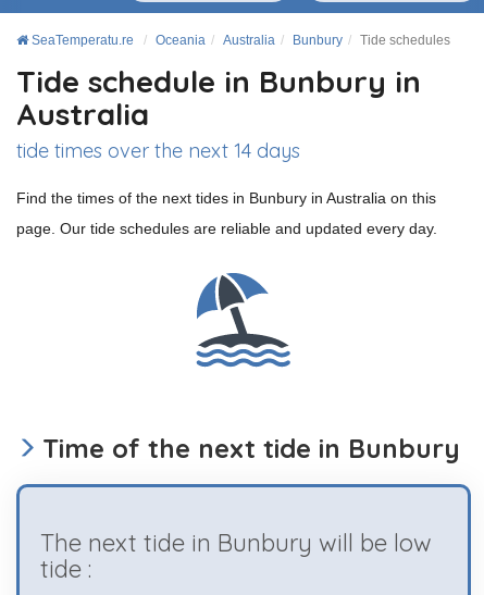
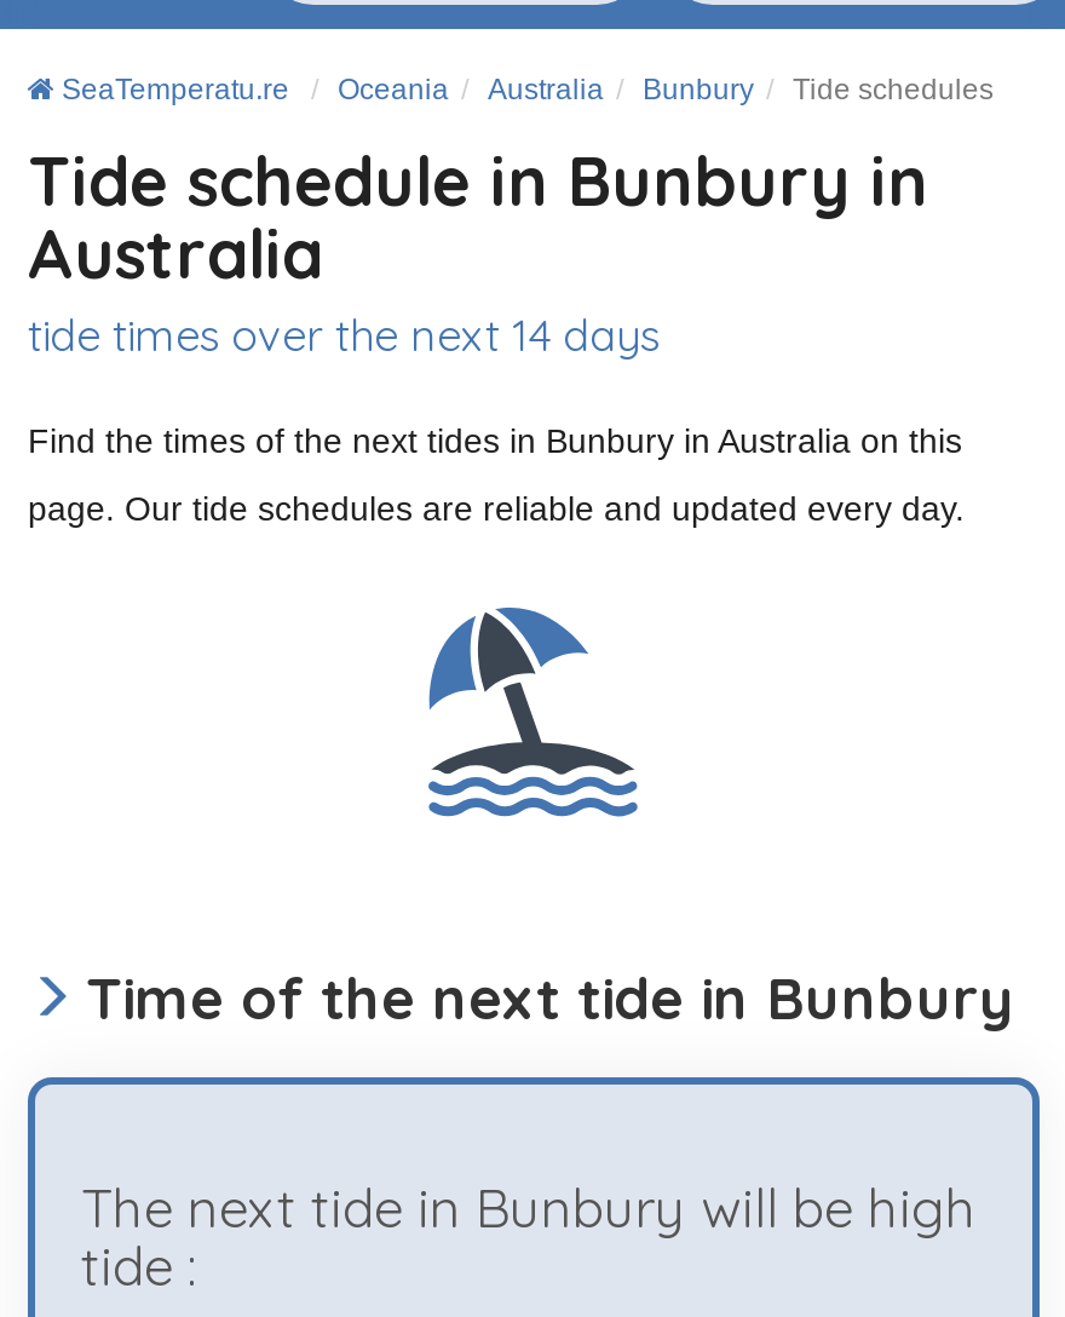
- The next tide in Bunbury will be low
+ The next tide in Bunbury will be high
